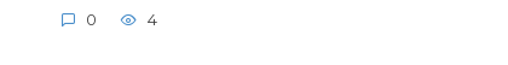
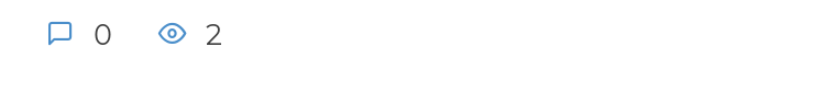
- 4
+ 2
